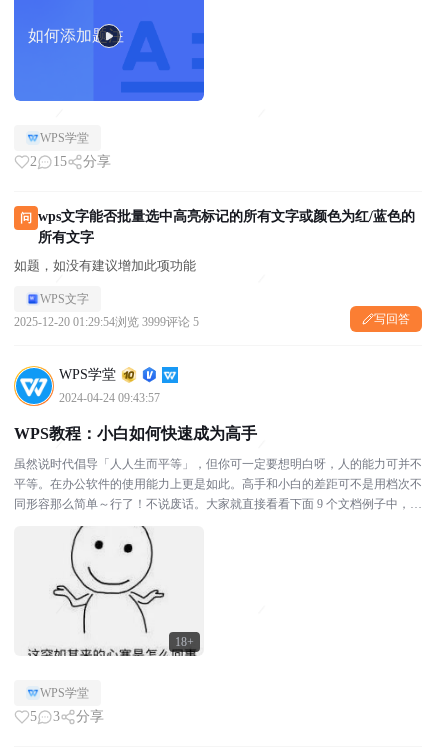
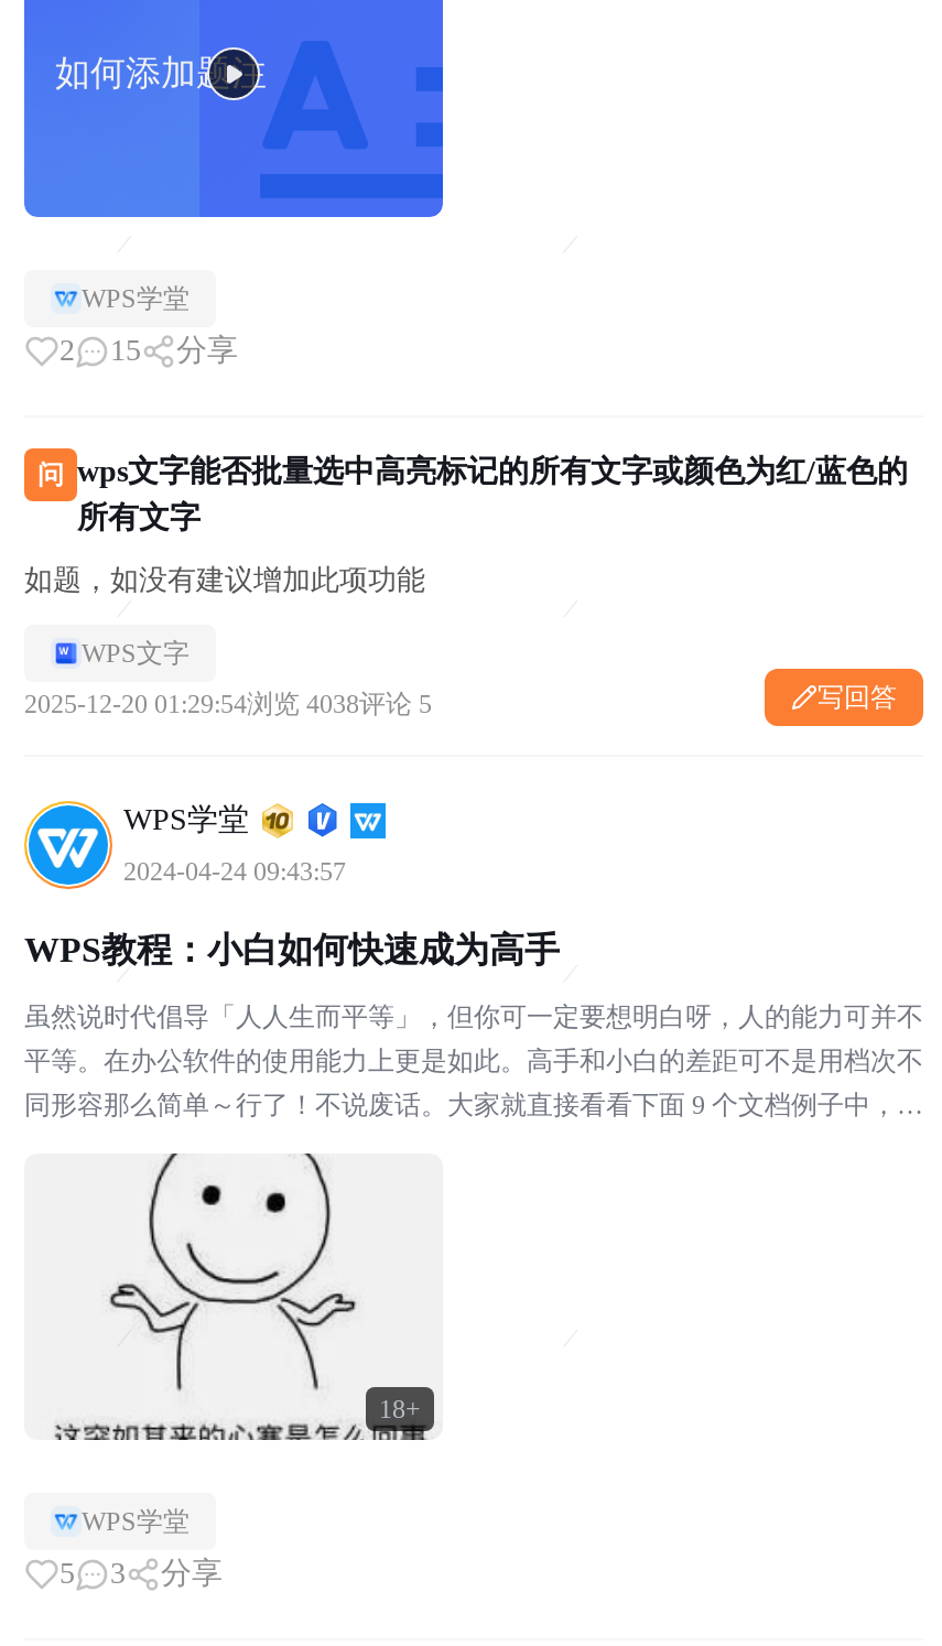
- 2025-12-20 01:29:54浏览 3999评论 5
+ 2025-12-20 01:29:54浏览 4038评论 5
